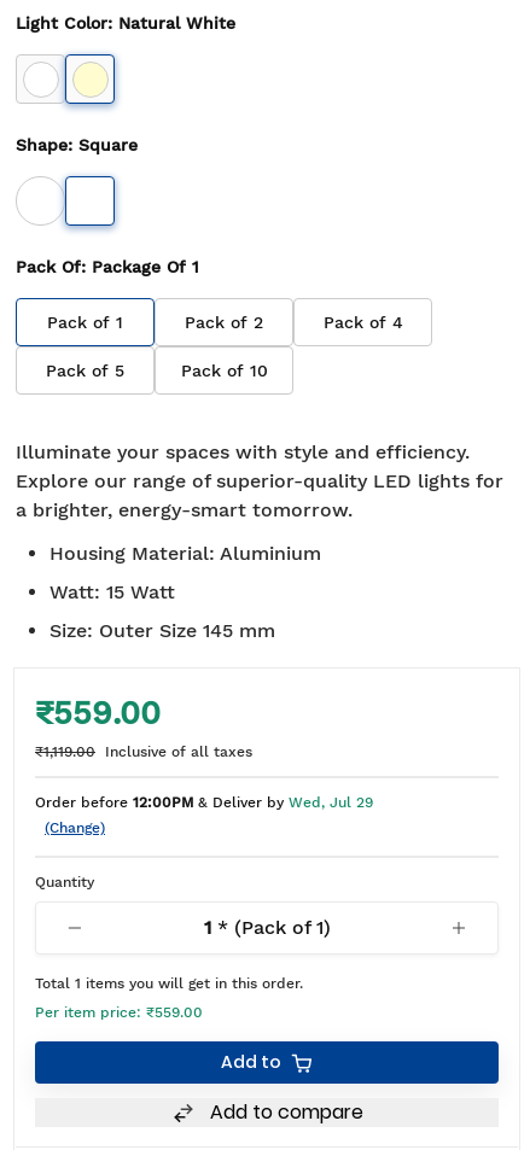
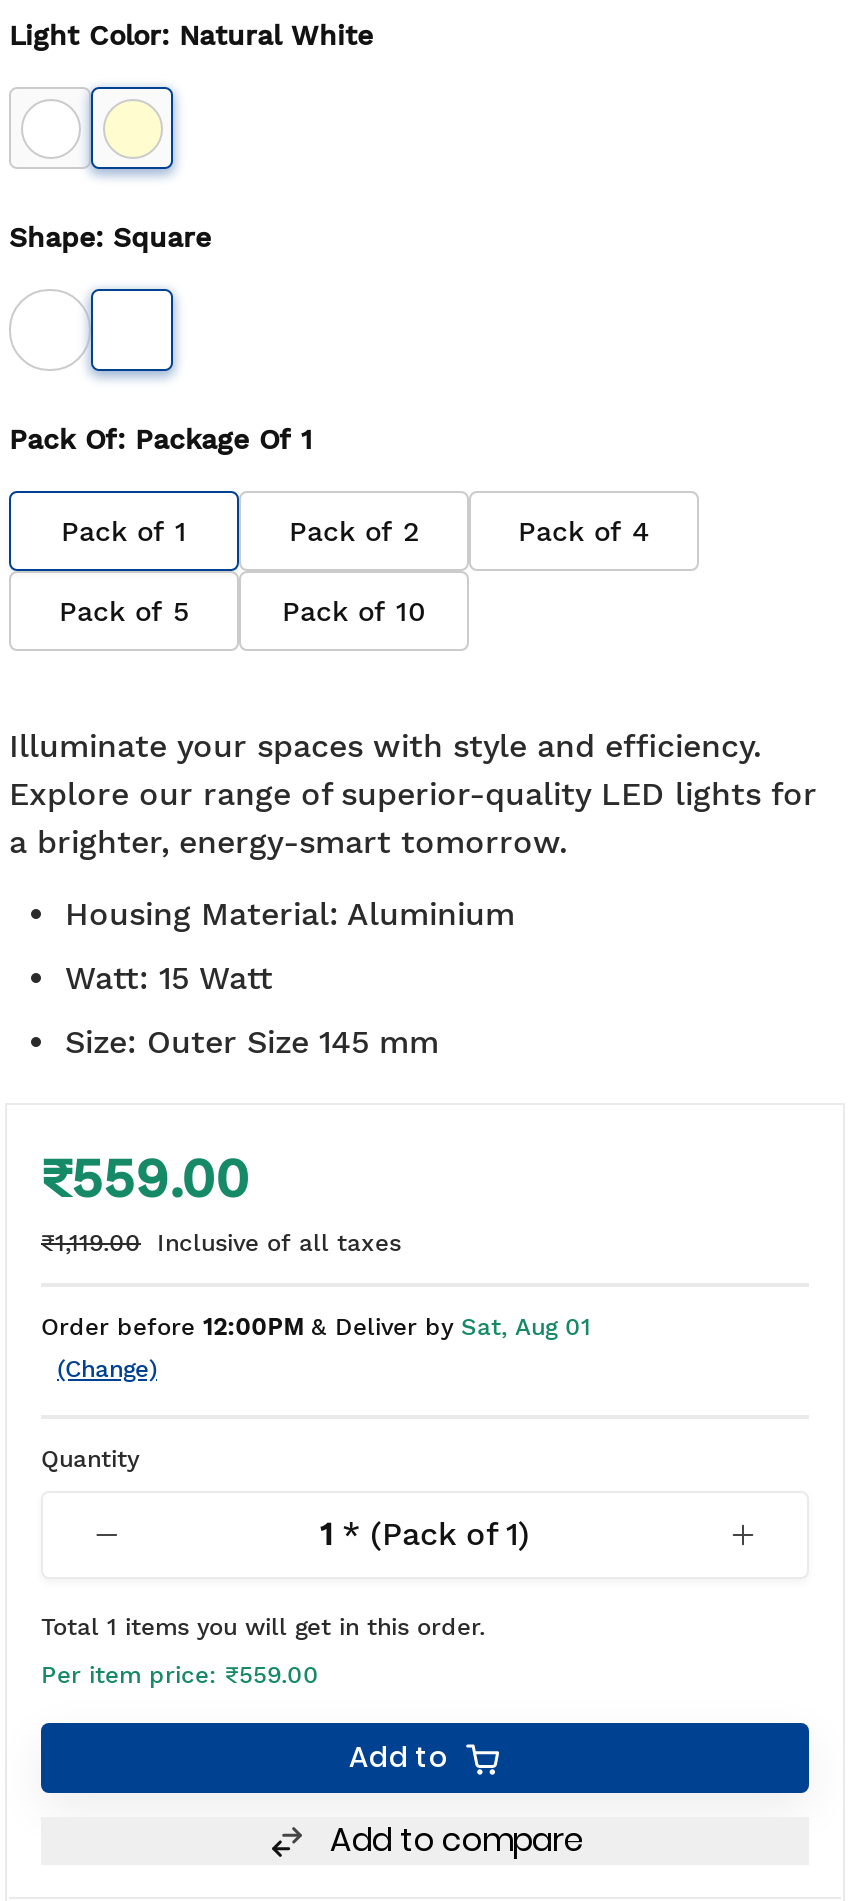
- Order before 12:00PM & Deliver by Wed, Jul 29
+ Order before 12:00PM & Deliver by Sat, Aug 01
